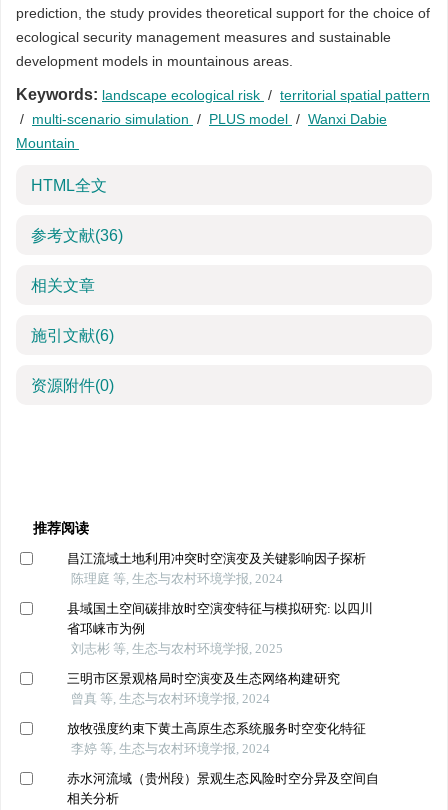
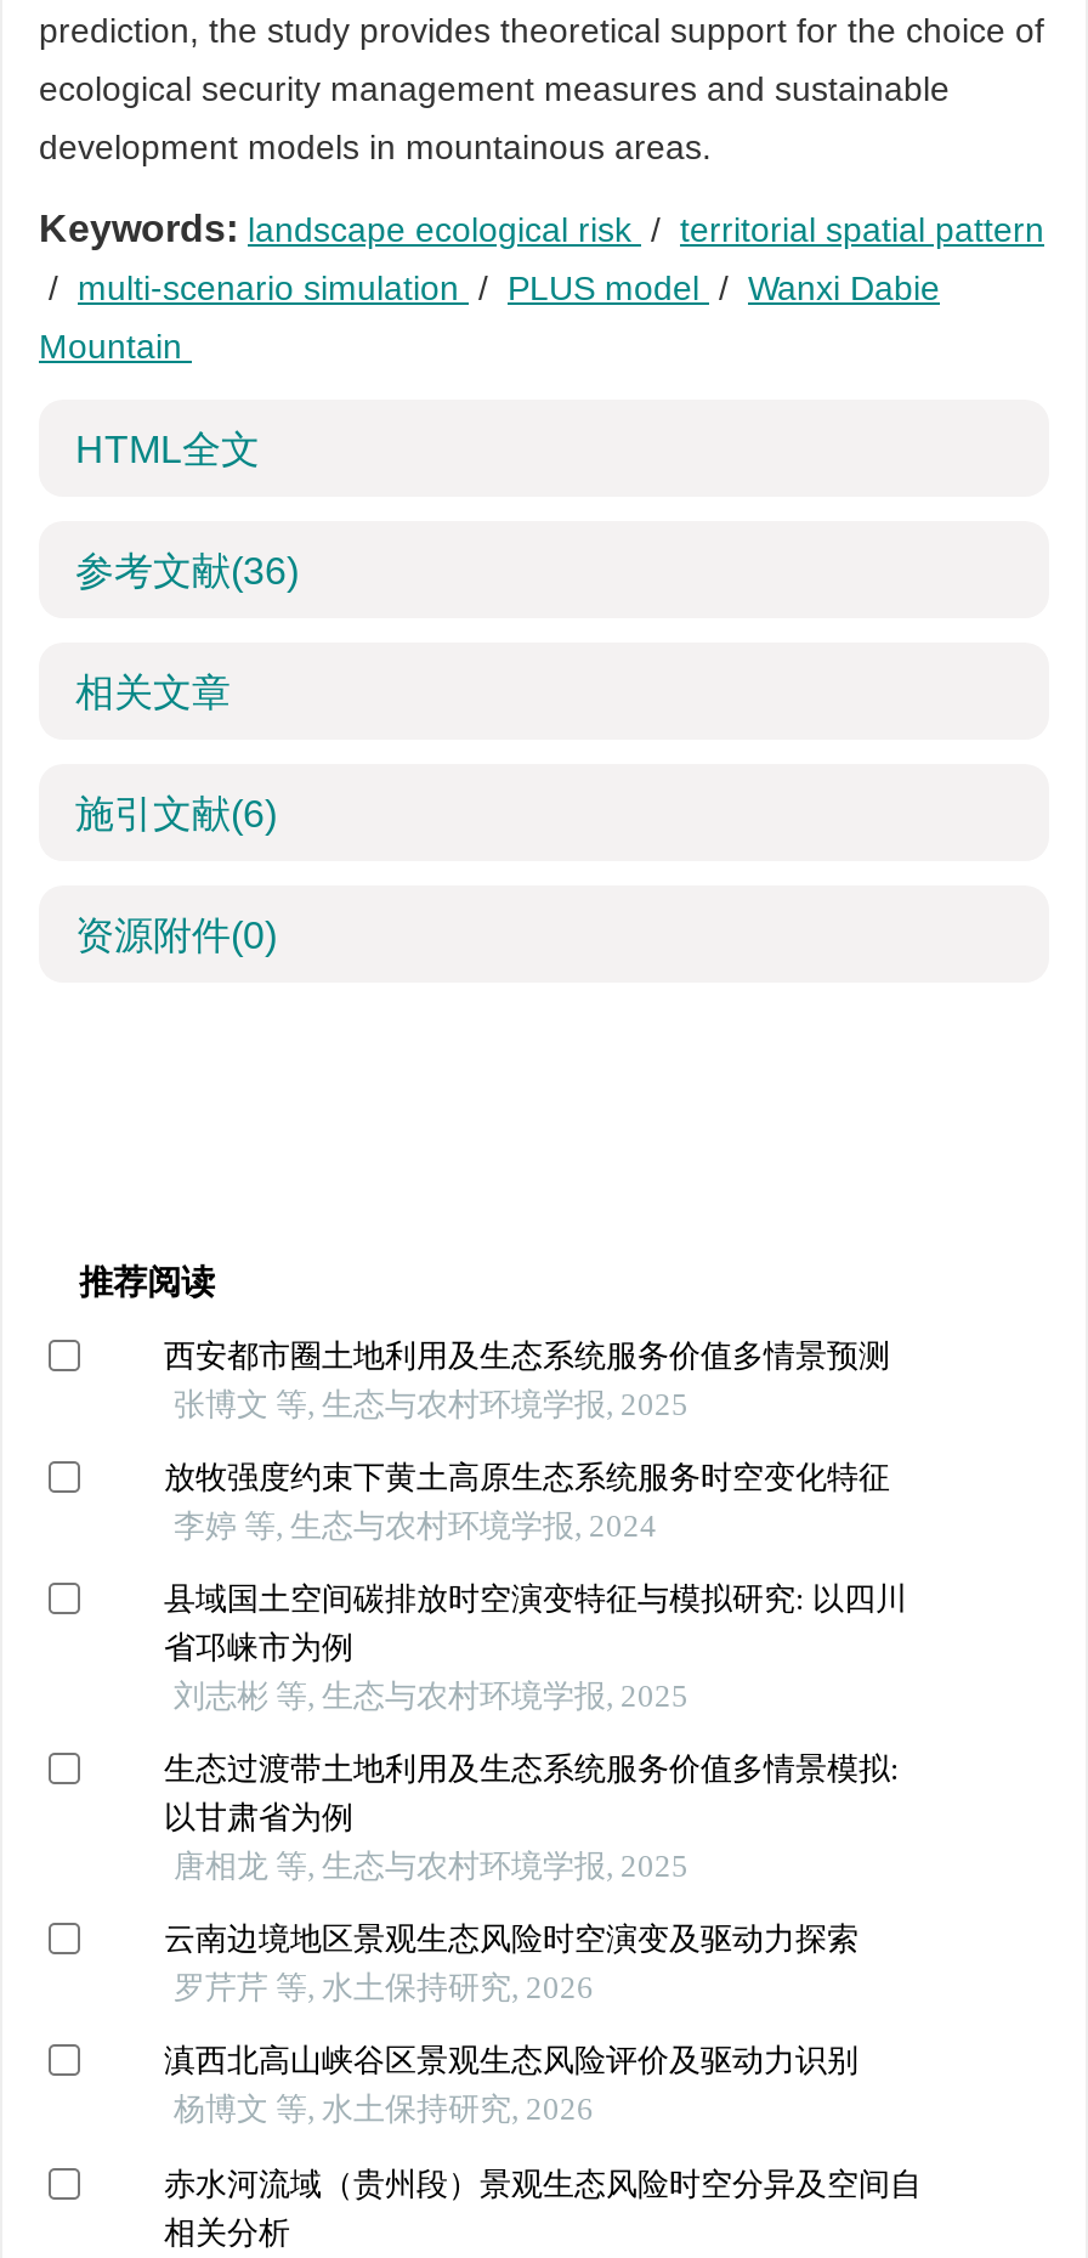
- 昌江流域土地利用冲突时空演变及关键影响因子探析
- 陈理庭 等, 生态与农村环境学报, 2024
+ 西安都市圈土地利用及生态系统服务价值多情景预测
+ 张博文 等, 生态与农村环境学报, 2025

- 三明市区景观格局时空演变及生态网络构建研究
- 曾真 等, 生态与农村环境学报, 2024
+ 生态过渡带土地利用及生态系统服务价值多情景模拟:
+ 以甘肃省为例
+ 唐相龙 等, 生态与农村环境学报, 2025
+ 云南边境地区景观生态风险时空演变及驱动力探索
+ 罗芹芹 等, 水土保持研究, 2026
+ 滇西北高山峡谷区景观生态风险评价及驱动力识别
+ 杨博文 等, 水土保持研究, 2026

moved up: 放牧强度约束下黄土高原生态系统服务时空变化特征 | 李婷 等, 生态与农村环境学报, 2024
